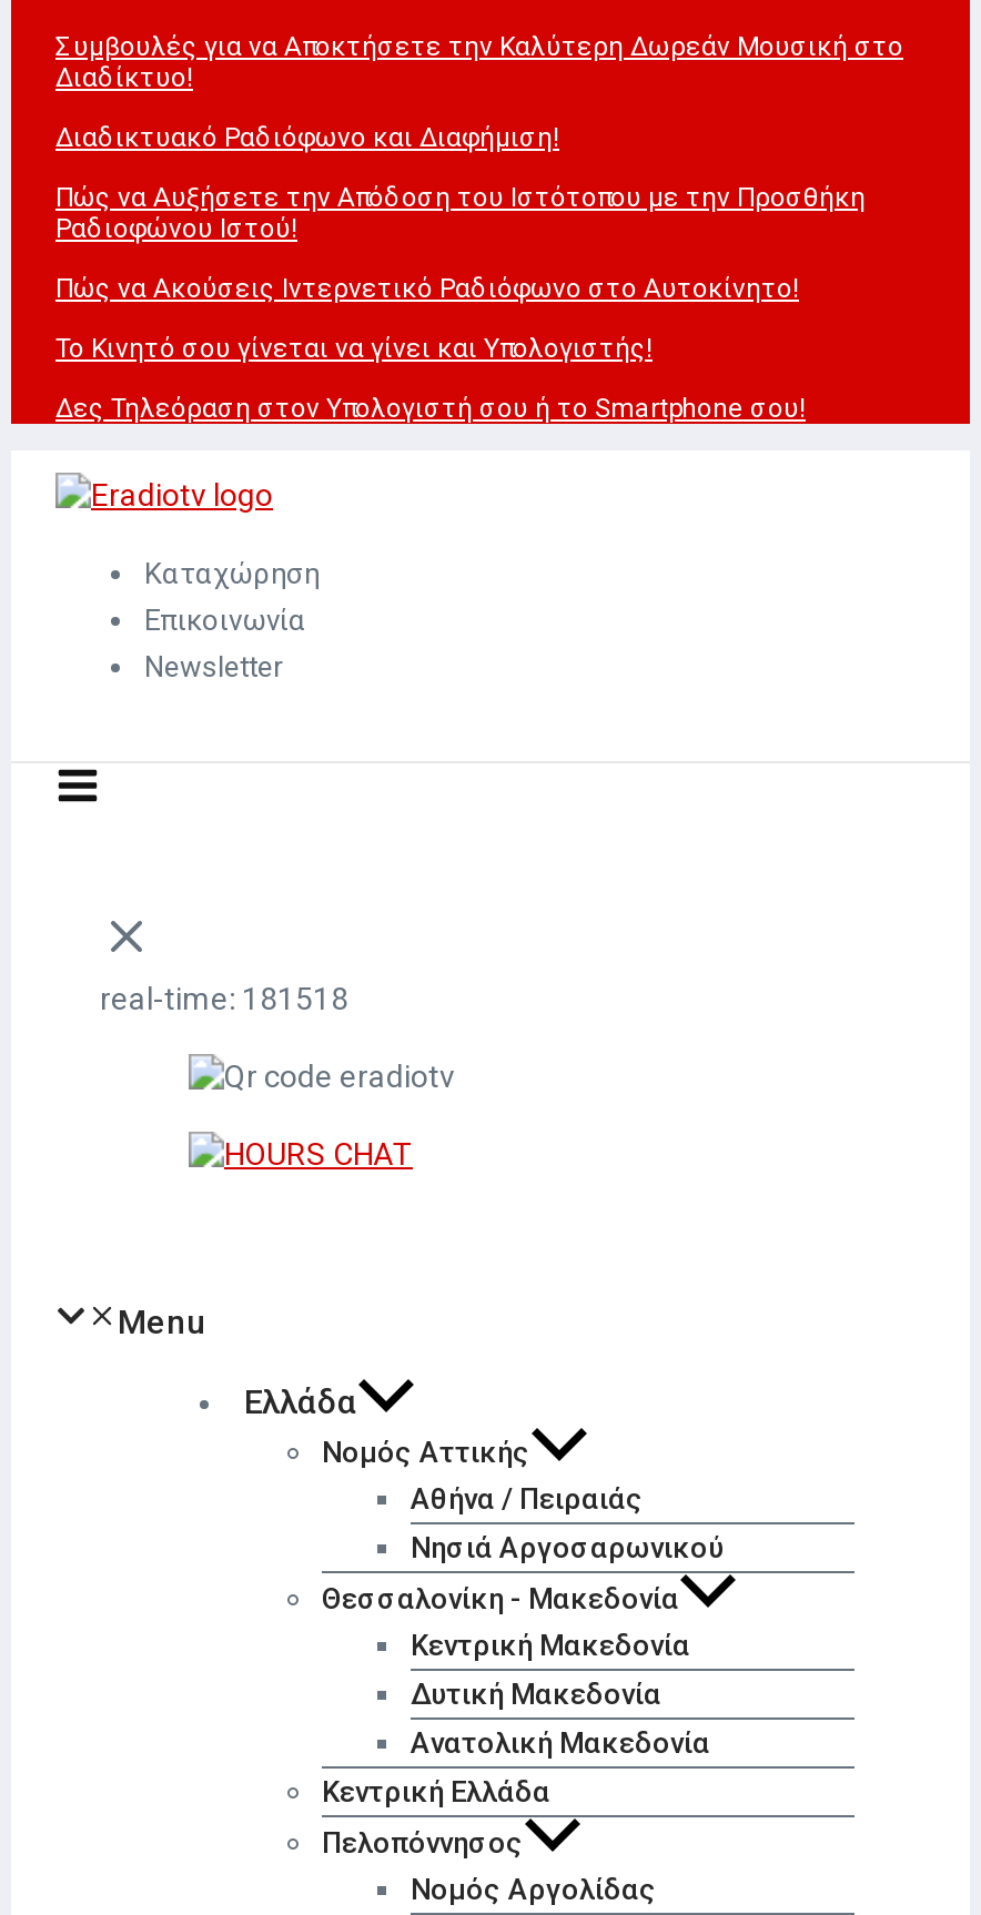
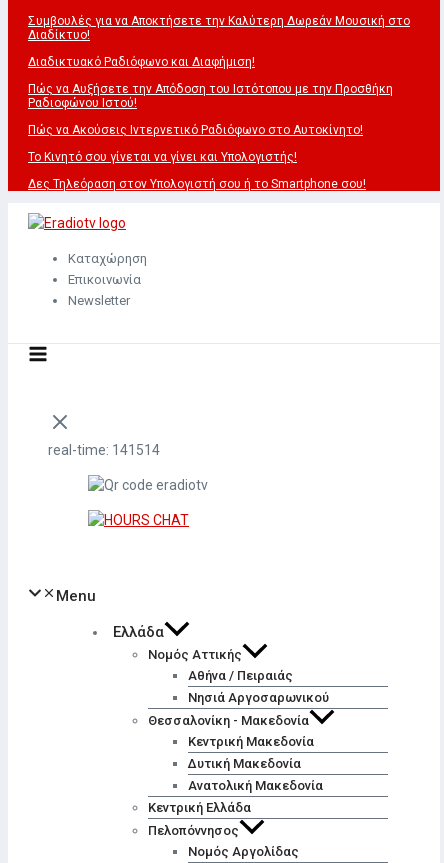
- real-time: 181518
+ real-time: 141514
